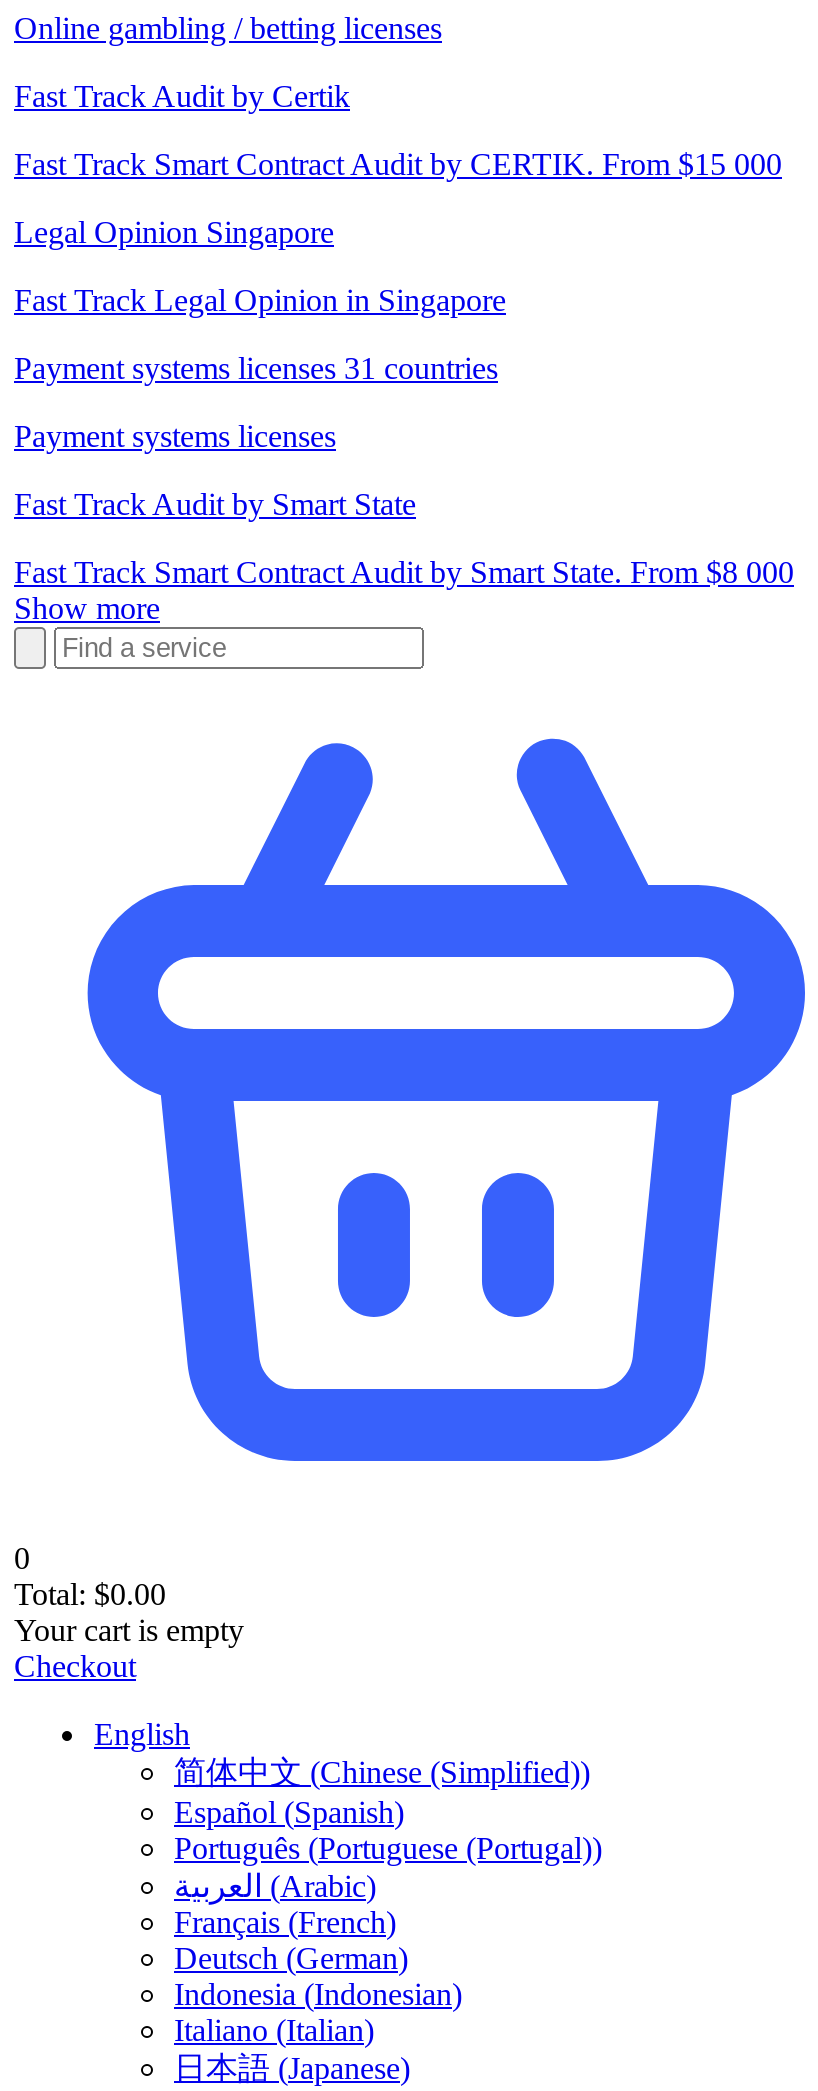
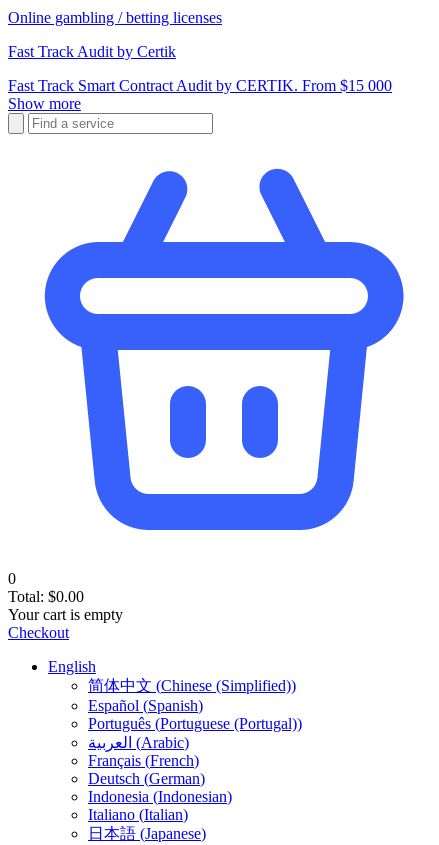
- Legal Opinion Singapore
- Fast Track Legal Opinion in Singapore
- Payment systems licenses 31 countries
- Payment systems licenses
- Fast Track Audit by Smart State
- Fast Track Smart Contract Audit by Smart State. From $8 000
